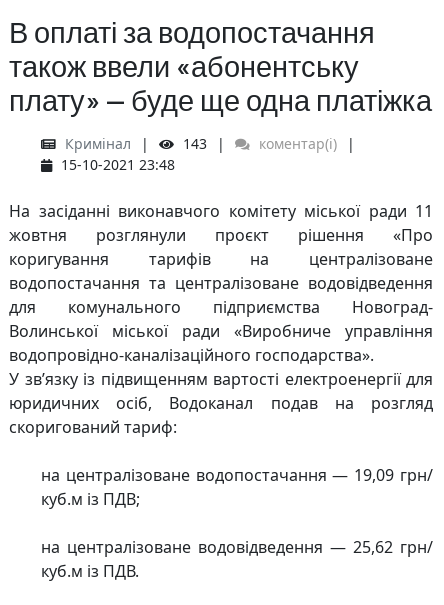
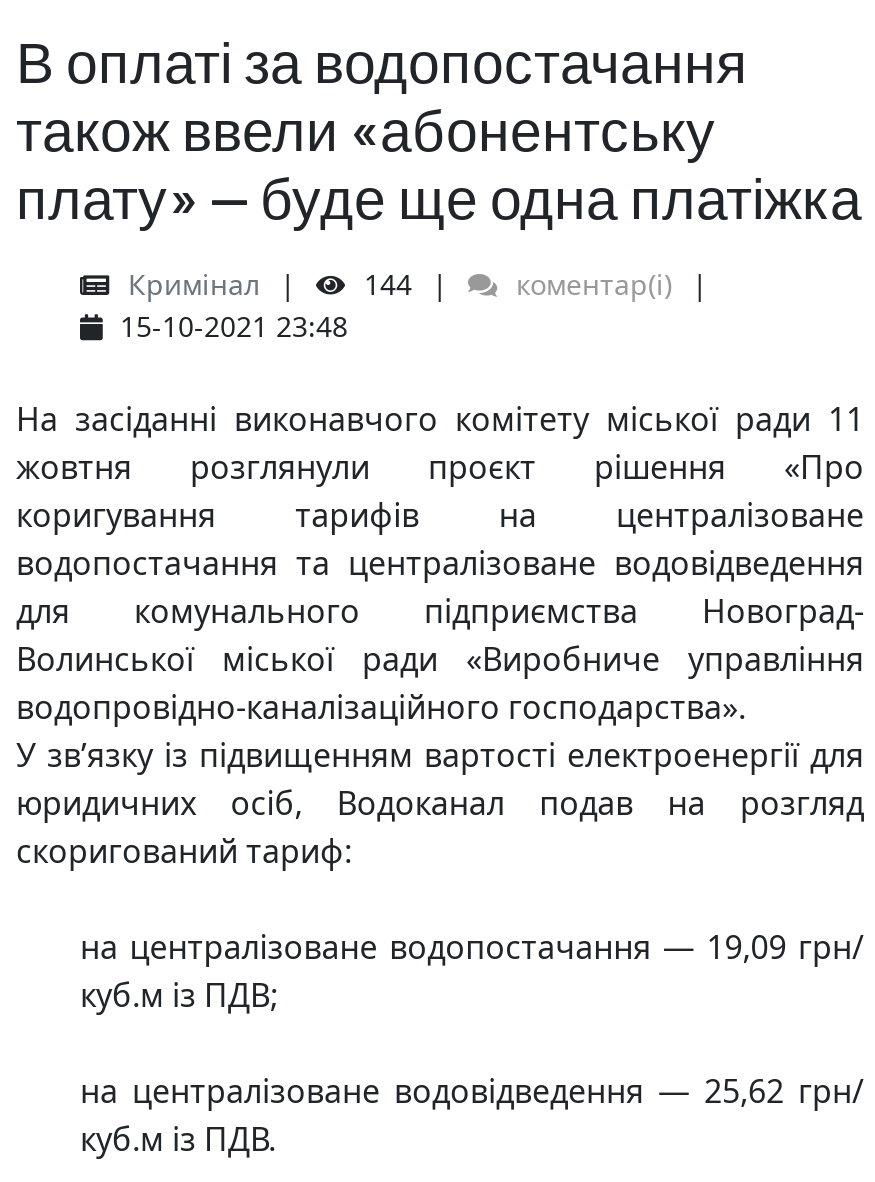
- 143
+ 144
